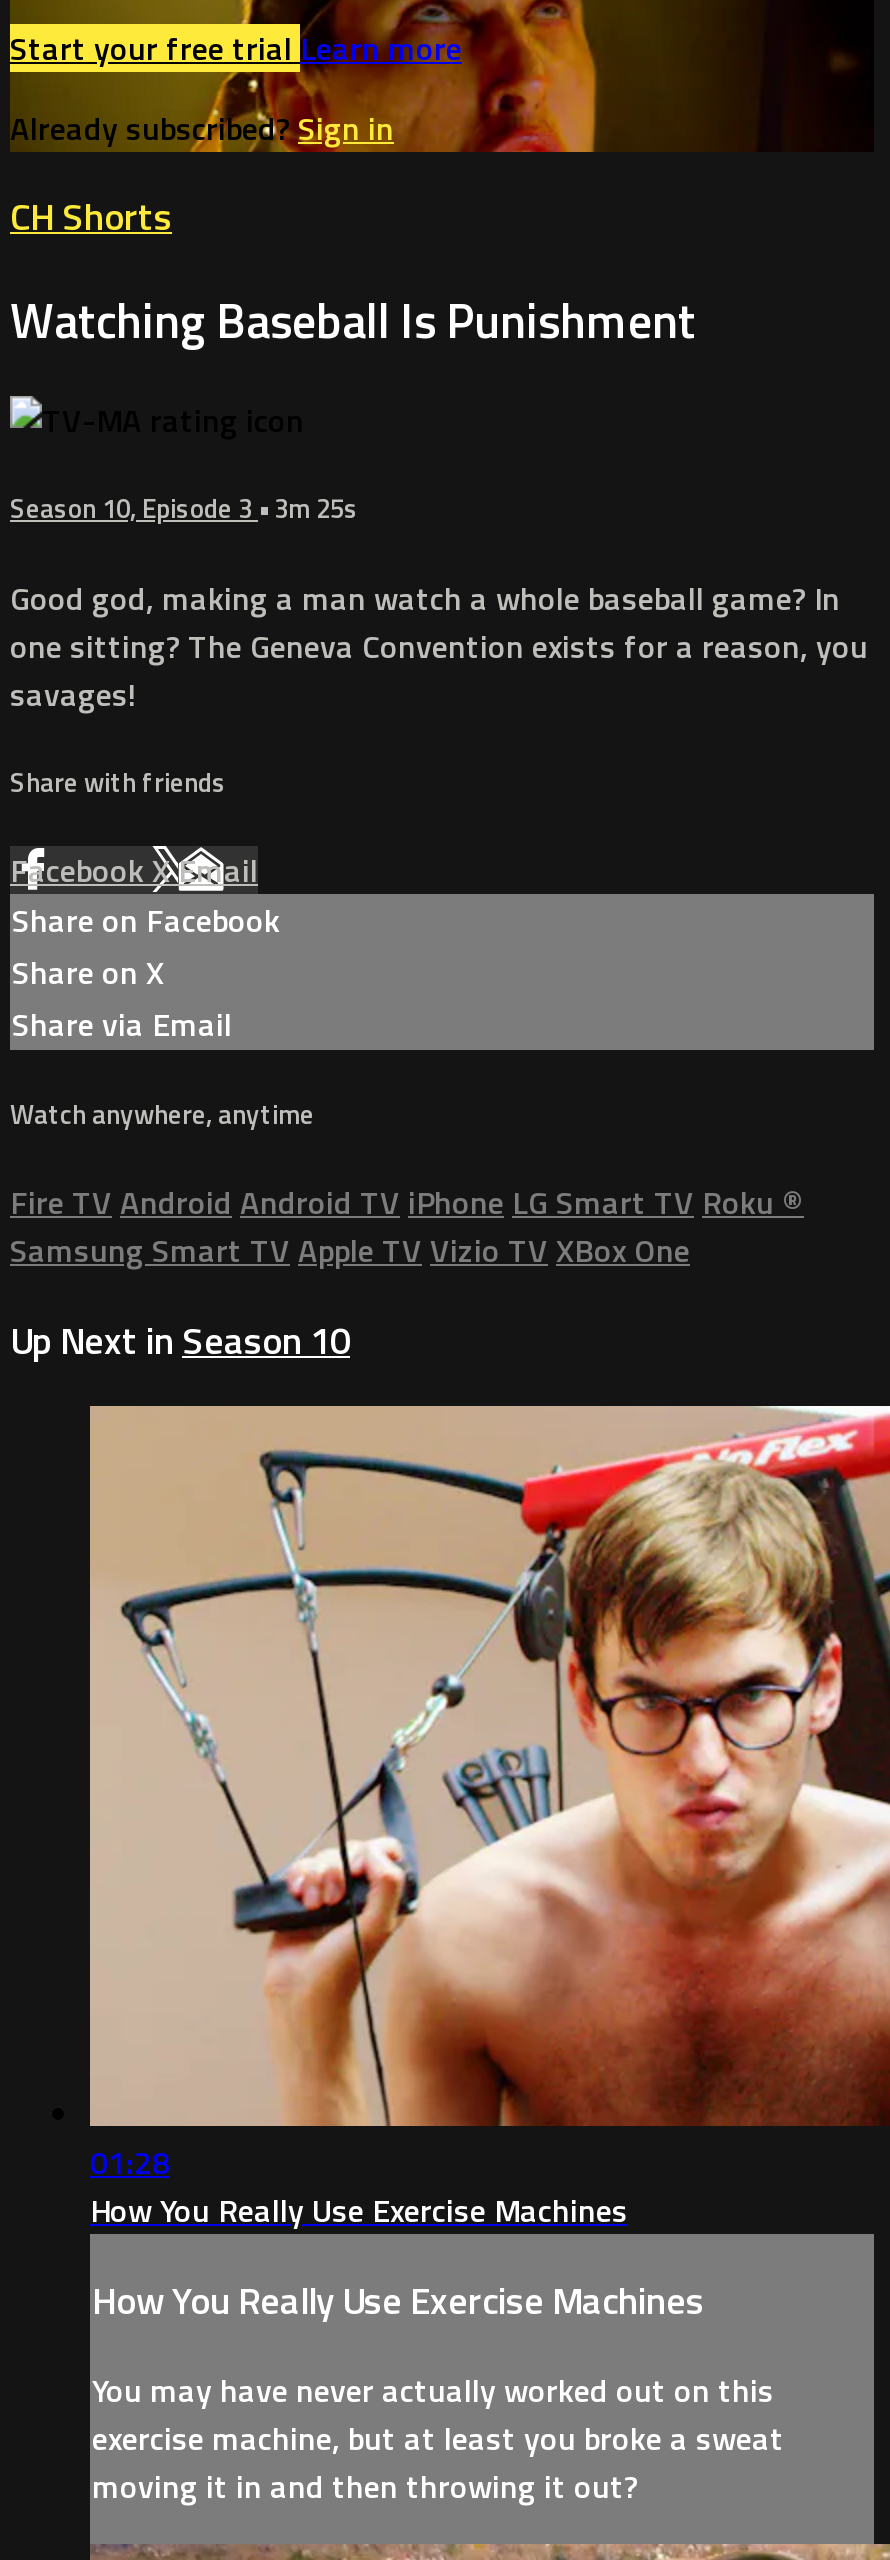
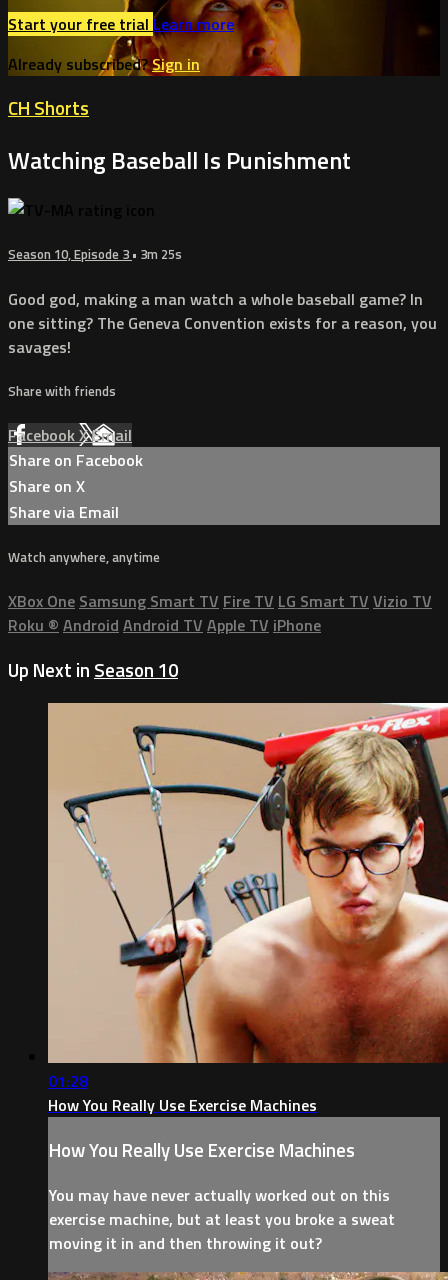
- Fire TV Android Android TV iPhone LG Smart TV Roku ®
- Samsung Smart TV Apple TV Vizio TV XBox One
+ XBox One Samsung Smart TV Fire TV LG Smart TV Vizio TV
+ Roku ® Android Android TV Apple TV iPhone
